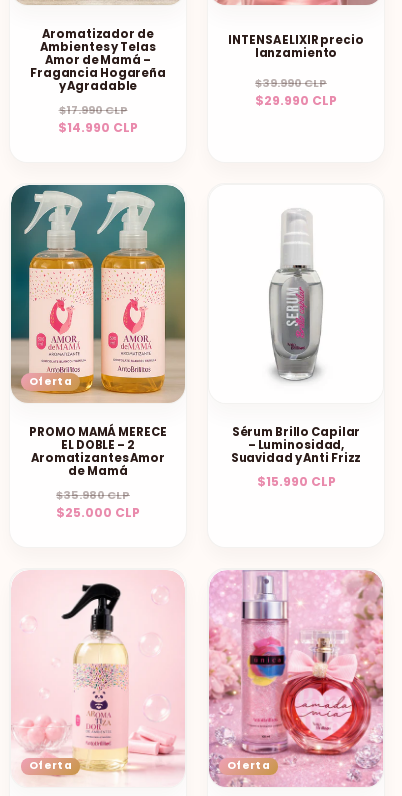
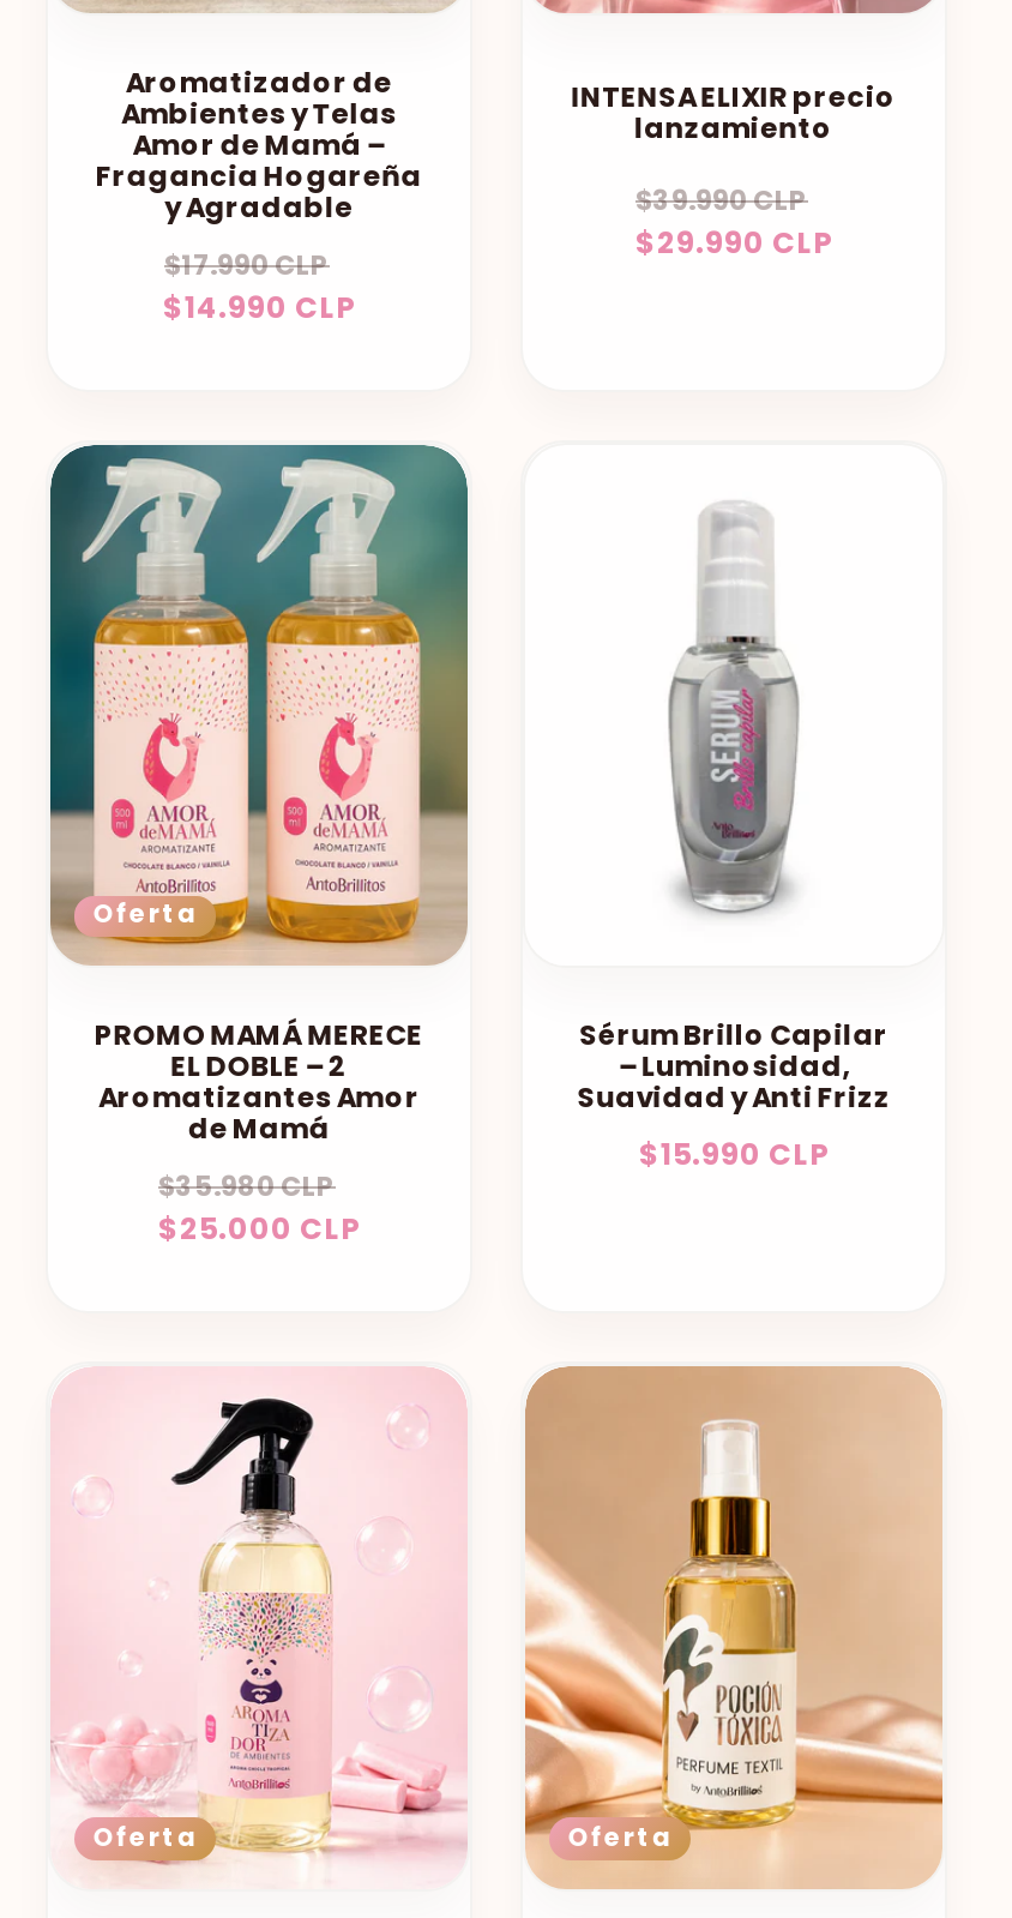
- [image]
+ [image]
